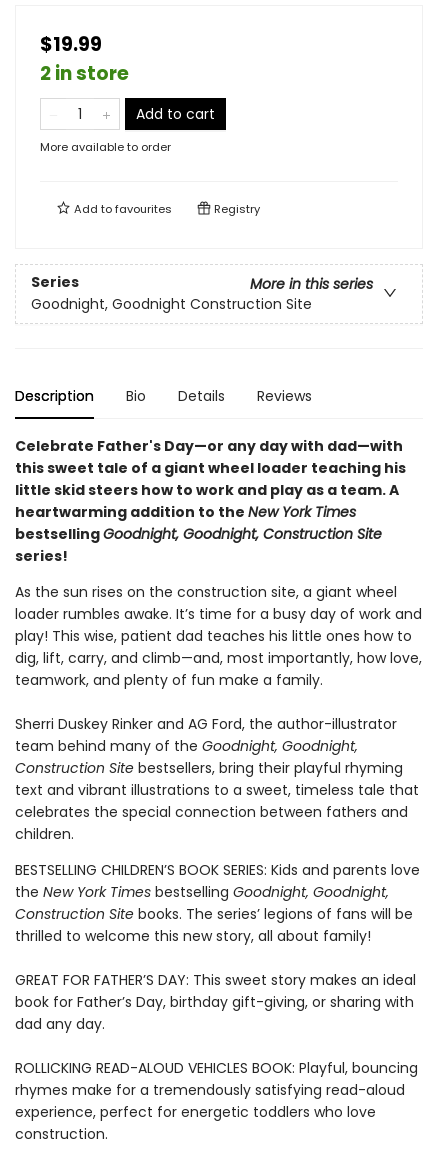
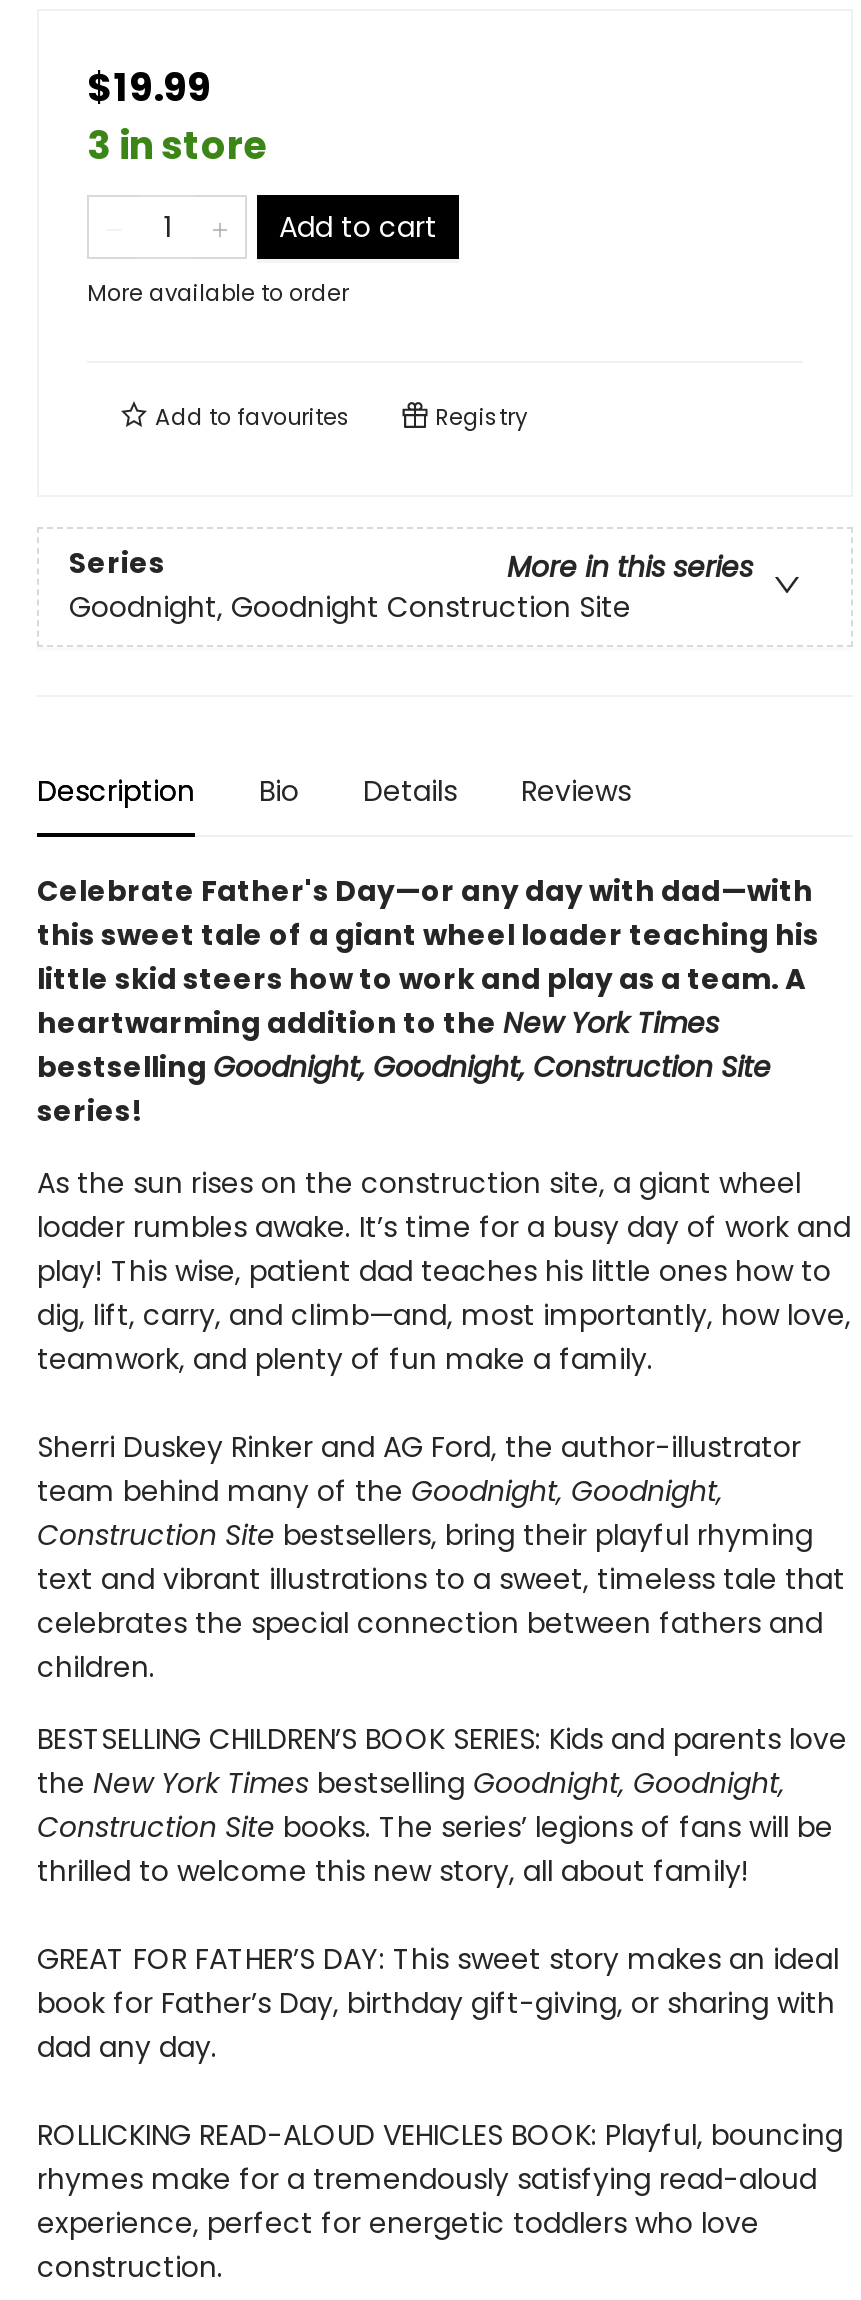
- 2 in store
+ 3 in store
